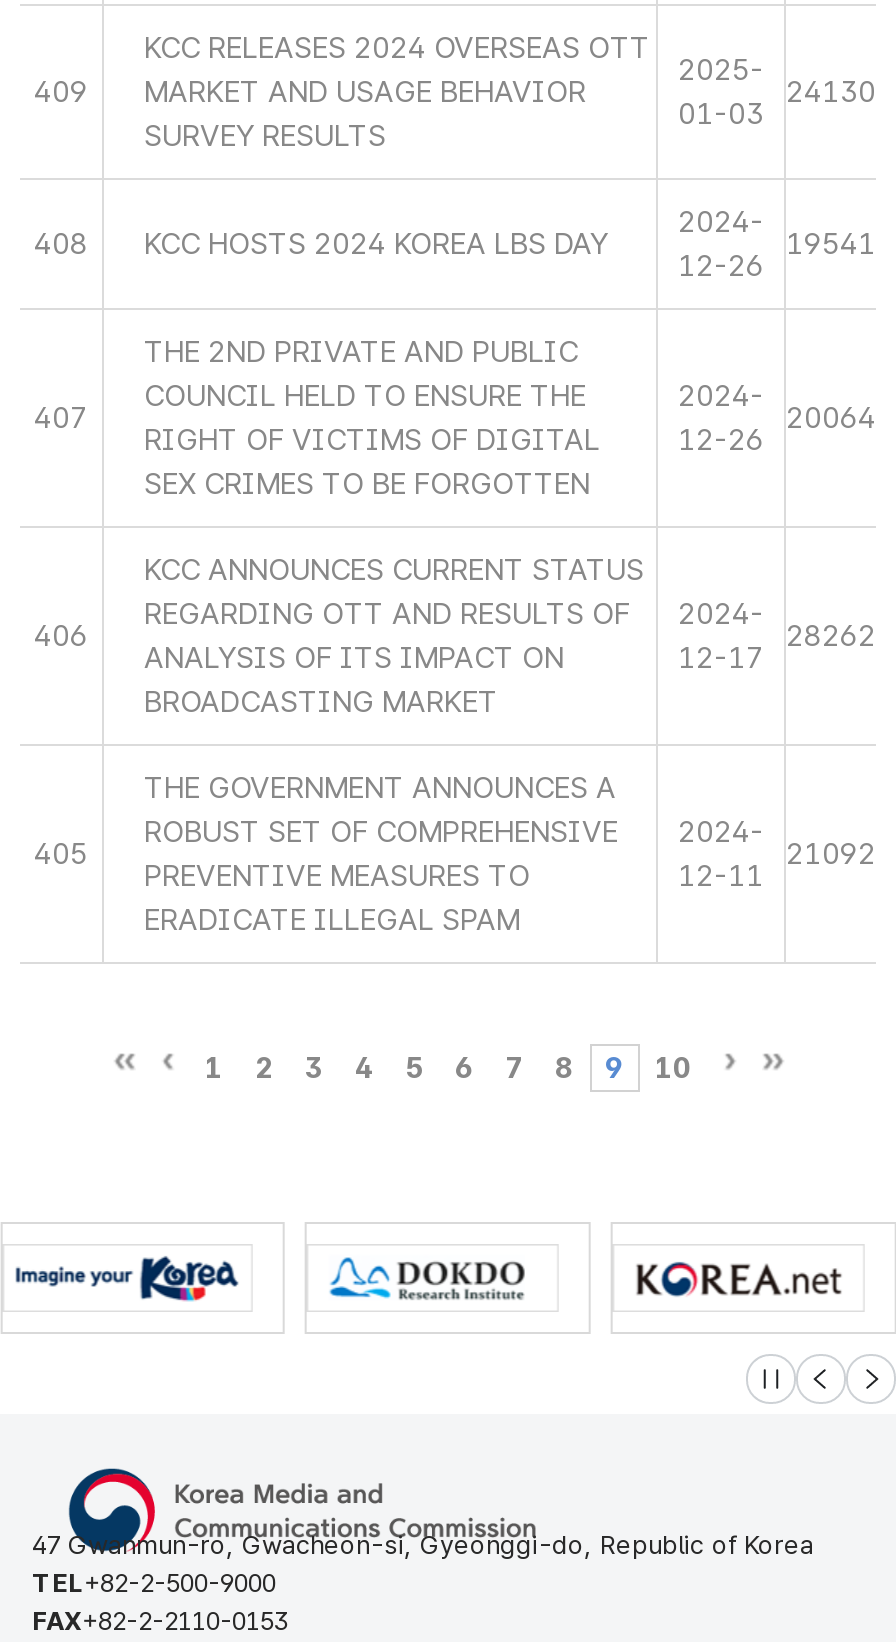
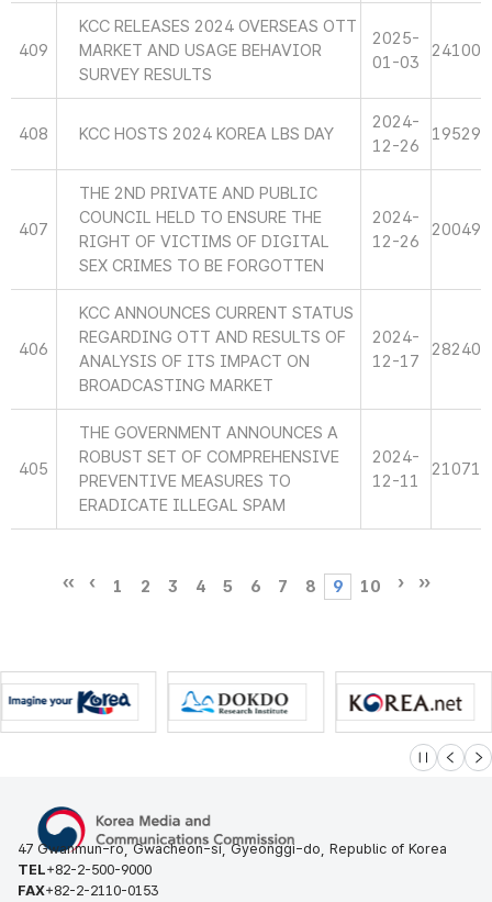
- 24130
+ 24100

- 19541
+ 19529

- 20064
+ 20049

- 28262
+ 28240

- 21092
+ 21071
